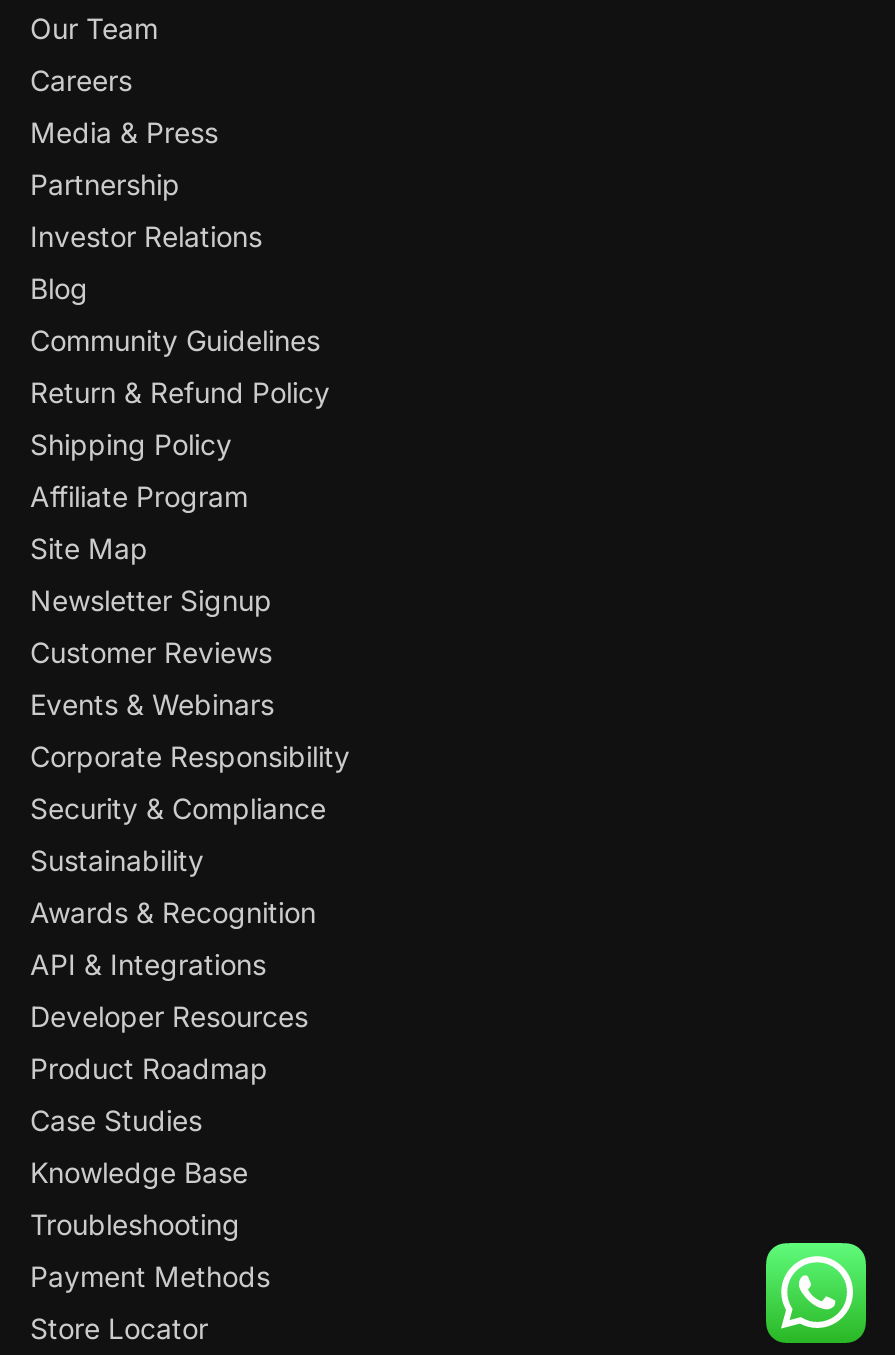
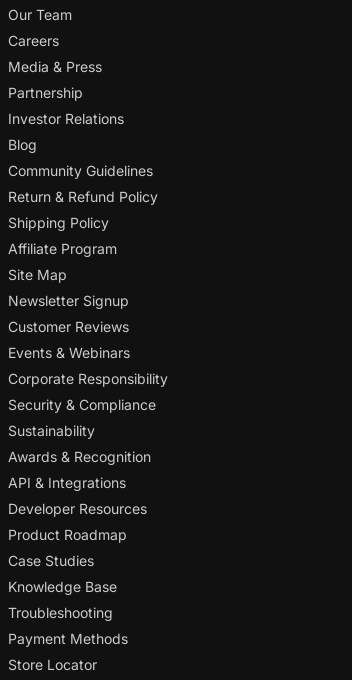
- [image]
